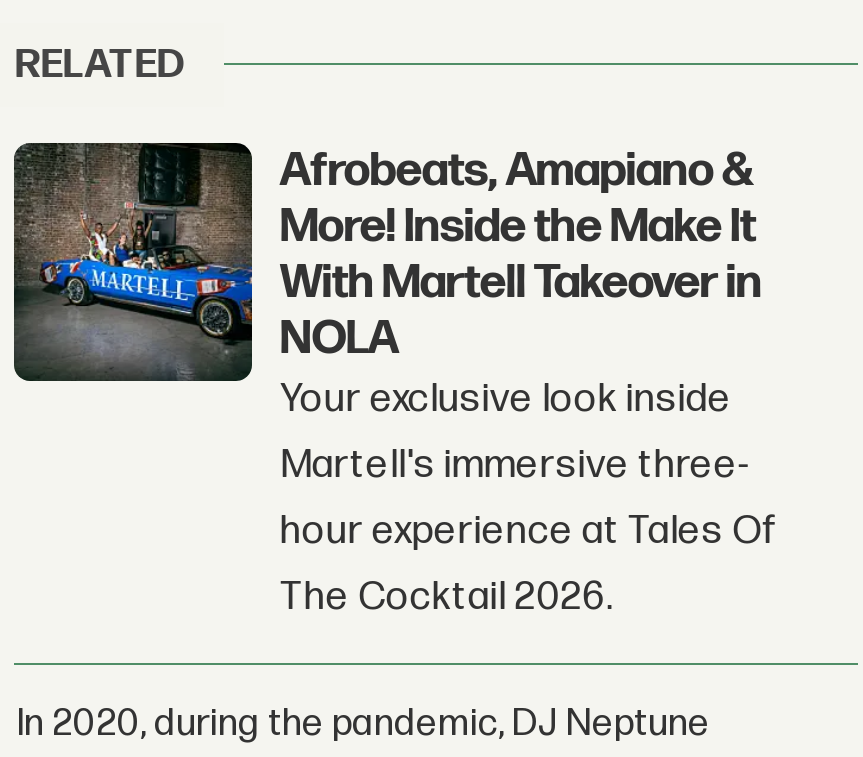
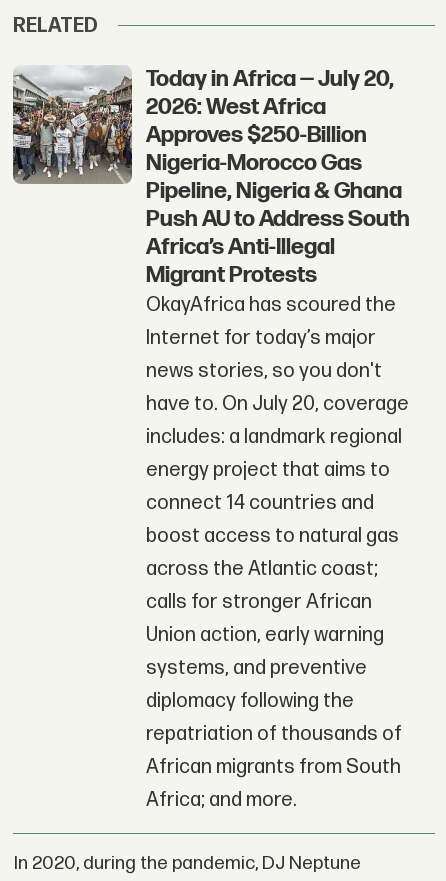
- [image]
- Afrobeats, Amapiano &
- More! Inside the Make It
- With Martell Takeover in
- NOLA
- Your exclusive look inside
- Martell's immersive three-
- hour experience at Tales Of
- The Cocktail 2026.
+ [image]
+ Today in Africa — July 20,
+ 2026: West Africa
+ Approves $250-Billion
+ Nigeria-Morocco Gas
+ Pipeline, Nigeria & Ghana
+ Push AU to Address South
+ Africa’s Anti-Illegal
+ Migrant Protests
+ OkayAfrica has scoured the
+ Internet for today’s major
+ news stories, so you don't
+ have to. On July 20, coverage
+ includes: a landmark regional
+ energy project that aims to
+ connect 14 countries and
+ boost access to natural gas
+ across the Atlantic coast;
+ calls for stronger African
+ Union action, early warning
+ systems, and preventive
+ diplomacy following the
+ repatriation of thousands of
+ African migrants from South
+ Africa; and more.
